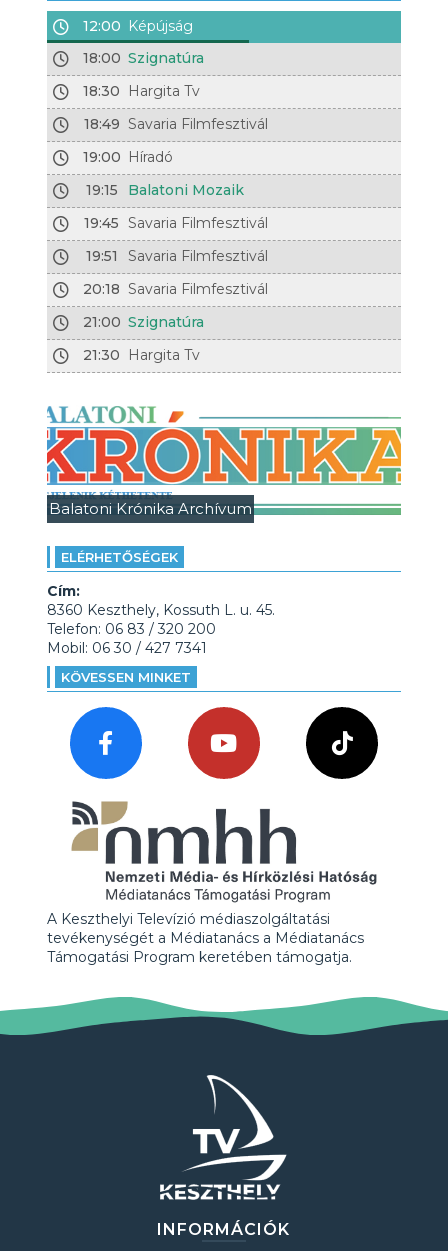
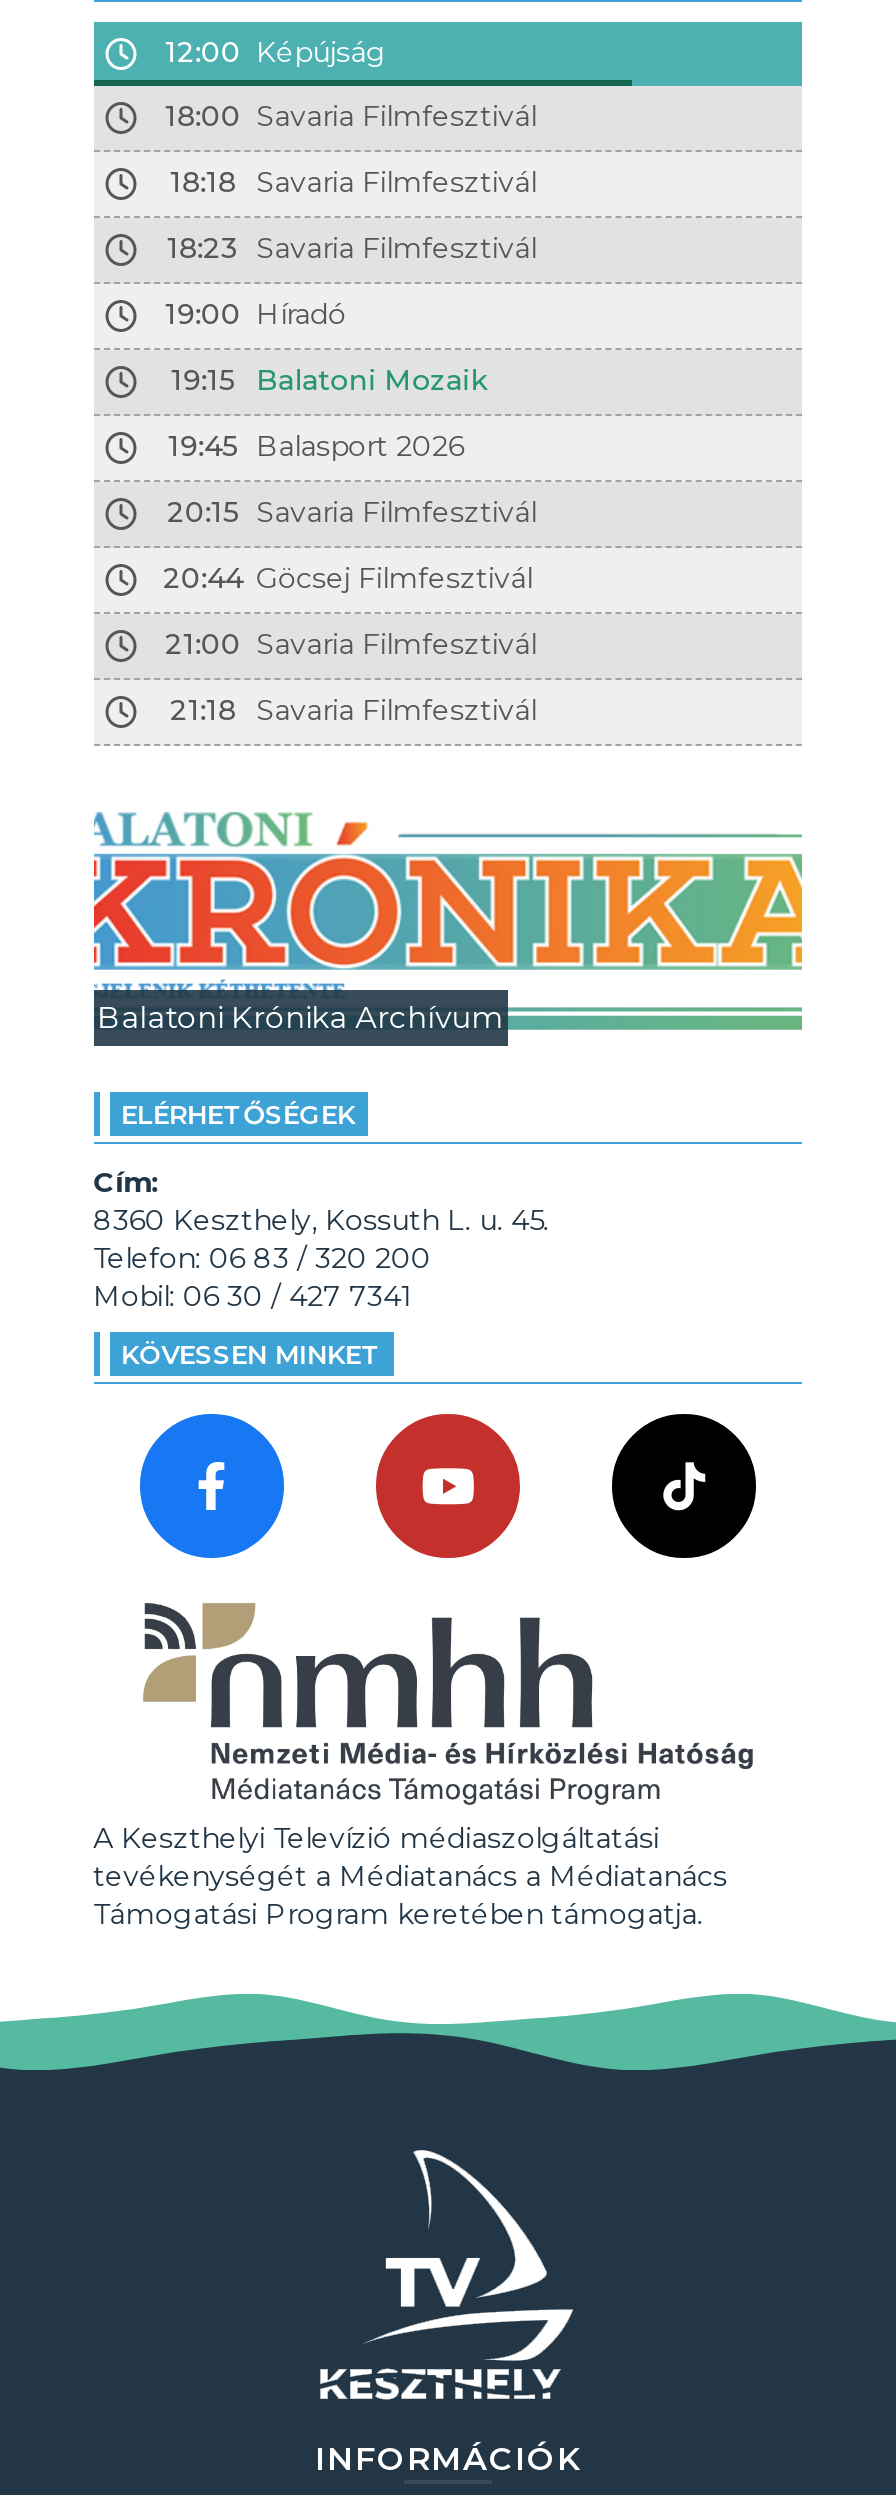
- 18:00 Szignatúra
+ 18:00 Savaria Filmfesztivál

- 18:30 Hargita Tv
+ 18:18 Savaria Filmfesztivál

- 18:49 Savaria Filmfesztivál
+ 18:23 Savaria Filmfesztivál

- 19:45 Savaria Filmfesztivál
+ 19:45 Balasport 2026

- 19:51 Savaria Filmfesztivál
+ 20:15 Savaria Filmfesztivál

- 20:18 Savaria Filmfesztivál
+ 20:44 Göcsej Filmfesztivál

- 21:00 Szignatúra
+ 21:00 Savaria Filmfesztivál

- 21:30 Hargita Tv
+ 21:18 Savaria Filmfesztivál
